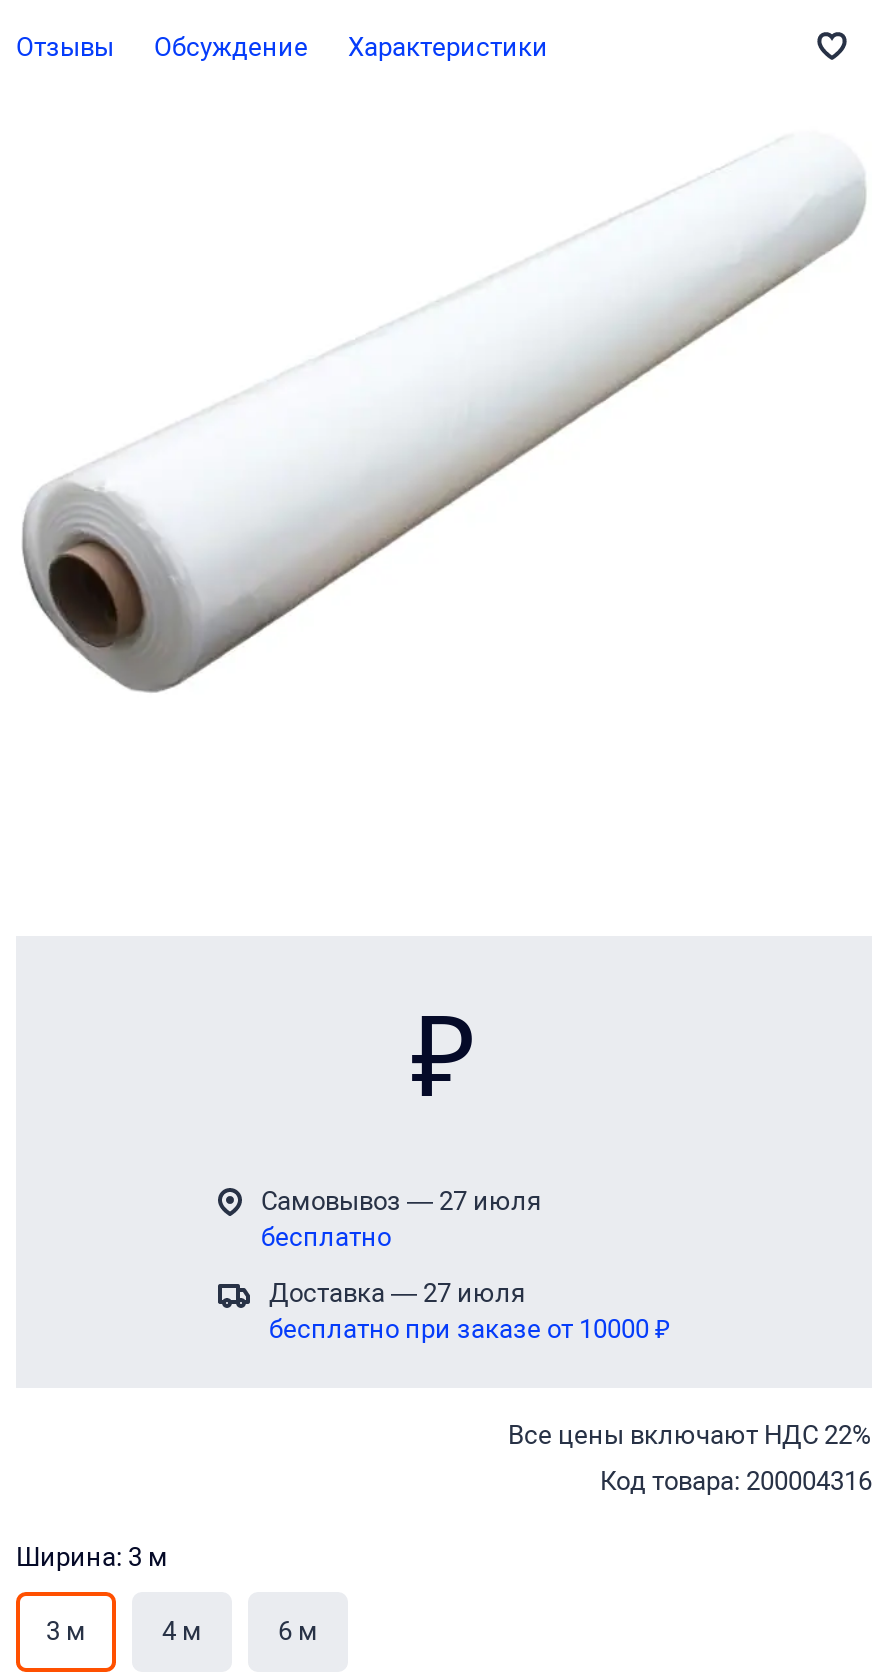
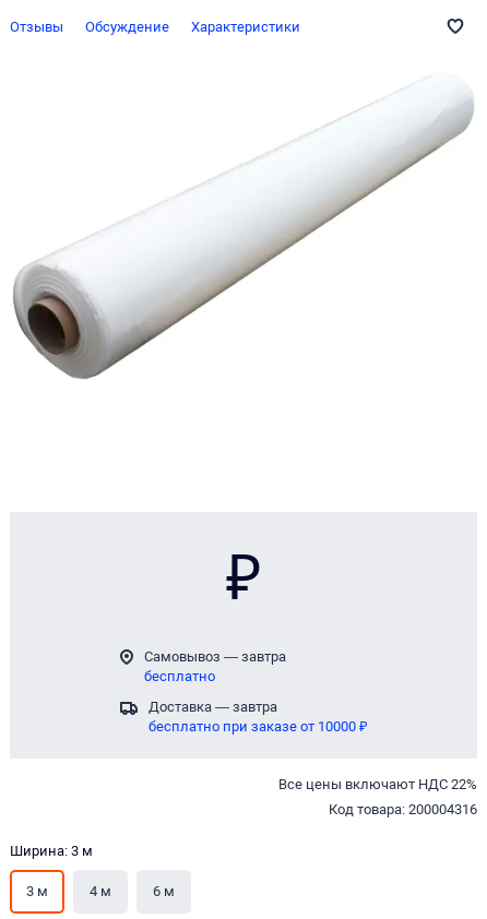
- Самовывоз — 27 июля
+ Самовывоз — завтра

- Доставка — 27 июля
+ Доставка — завтра
